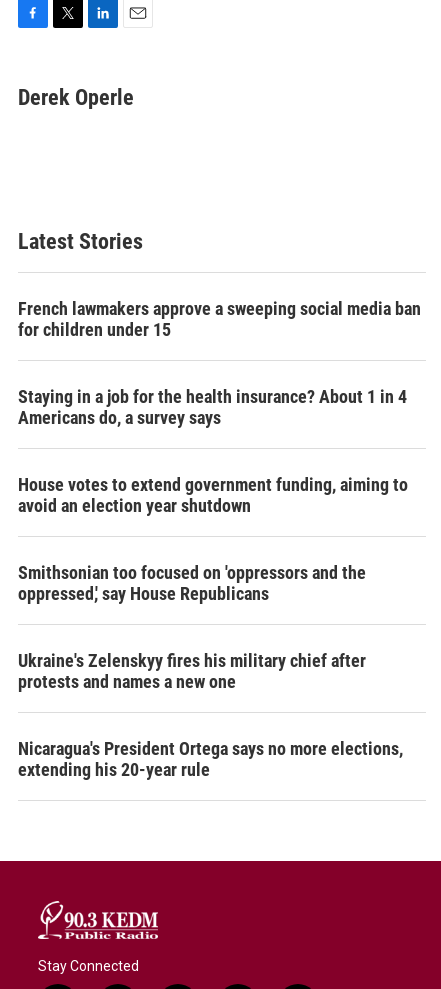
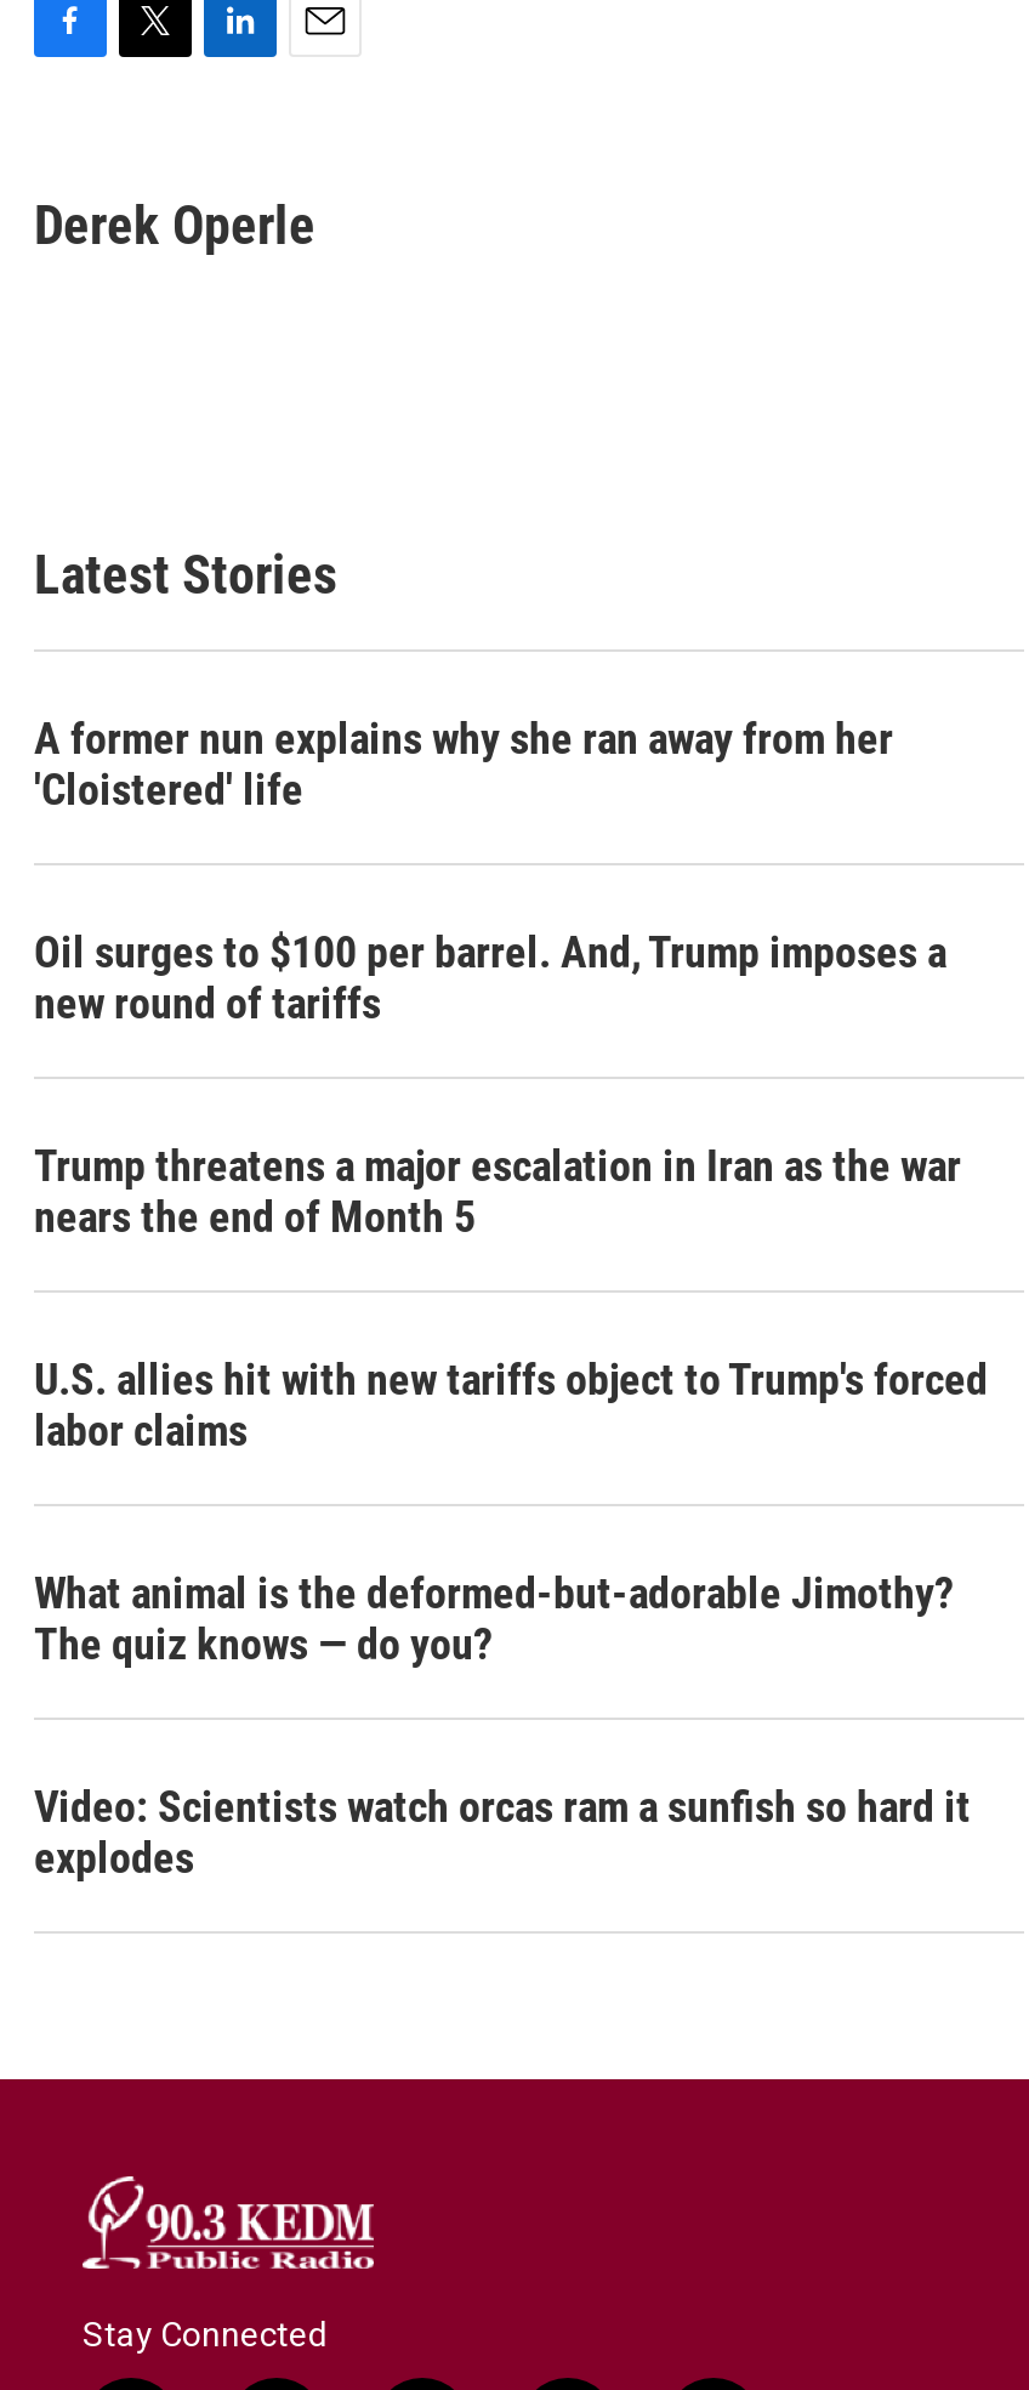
- French lawmakers approve a sweeping social media ban
- for children under 15
+ A former nun explains why she ran away from her
+ 'Cloistered' life

- Staying in a job for the health insurance? About 1 in 4
- Americans do, a survey says
+ Oil surges to $100 per barrel. And, Trump imposes a
+ new round of tariffs

- House votes to extend government funding, aiming to
- avoid an election year shutdown
+ Trump threatens a major escalation in Iran as the war
+ nears the end of Month 5

- Smithsonian too focused on 'oppressors and the
- oppressed,' say House Republicans
+ U.S. allies hit with new tariffs object to Trump's forced
+ labor claims

- Ukraine's Zelenskyy fires his military chief after
- protests and names a new one
+ What animal is the deformed-but-adorable Jimothy?
+ The quiz knows — do you?

- Nicaragua's President Ortega says no more elections,
- extending his 20-year rule
+ Video: Scientists watch orcas ram a sunfish so hard it
+ explodes
